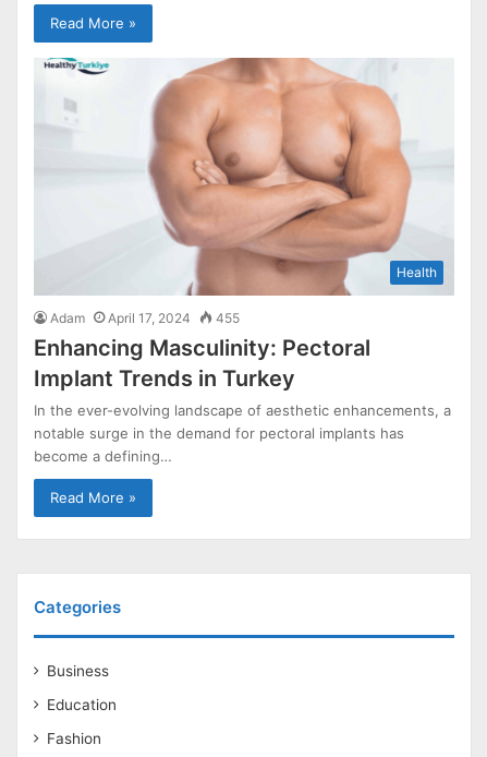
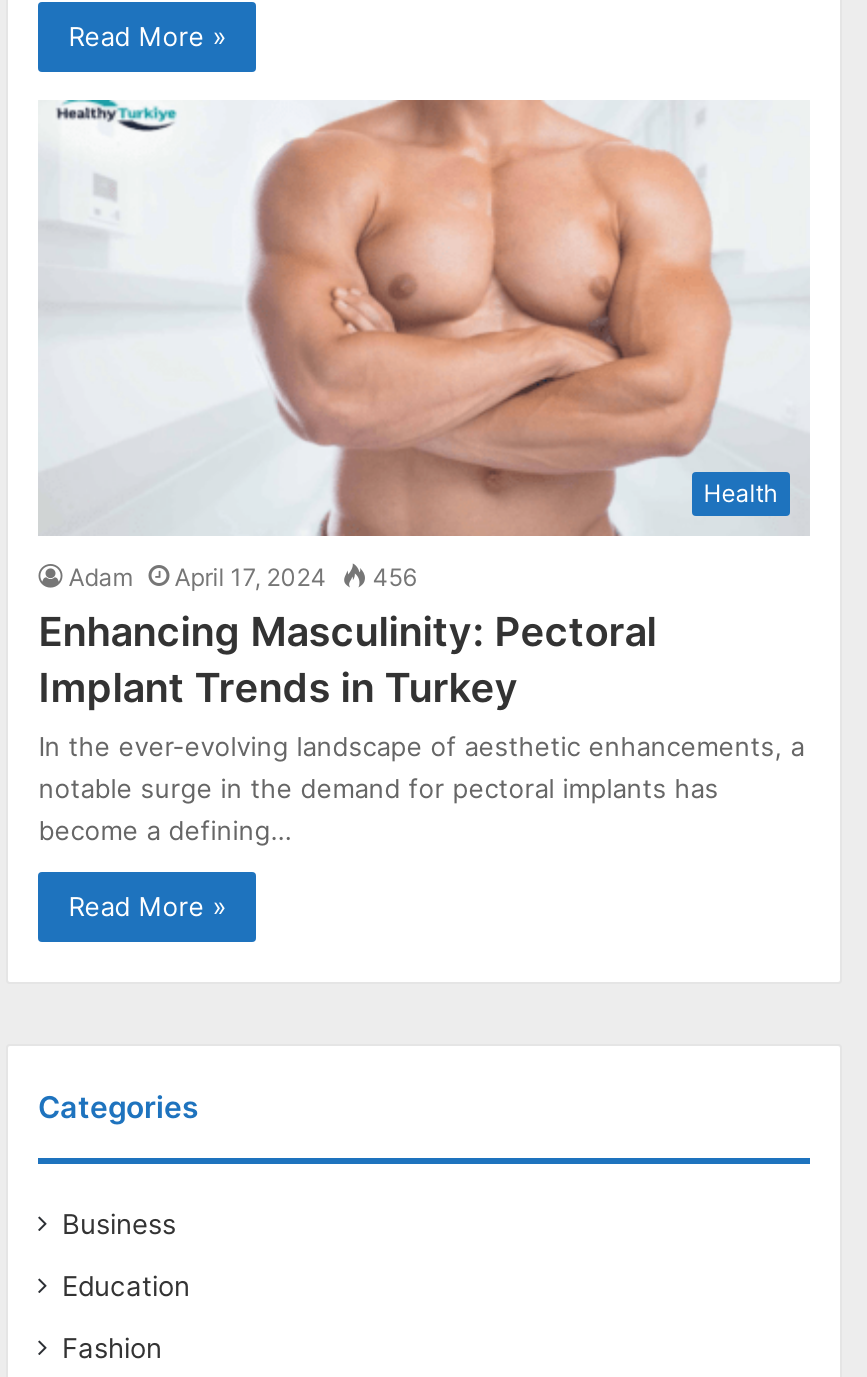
- Adam April 17, 2024 455
+ Adam April 17, 2024 456
